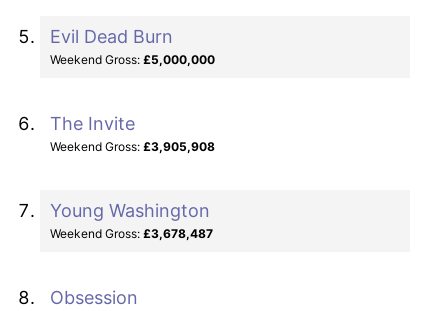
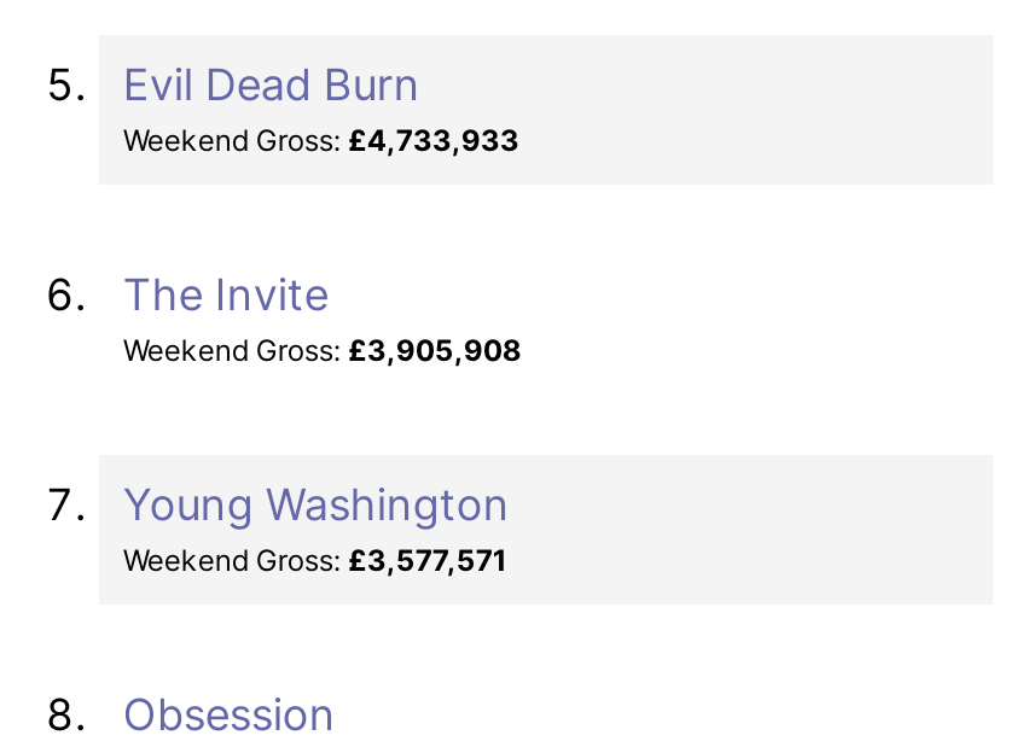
- Weekend Gross: £5,000,000
+ Weekend Gross: £4,733,933

- Weekend Gross: £3,678,487
+ Weekend Gross: £3,577,571
